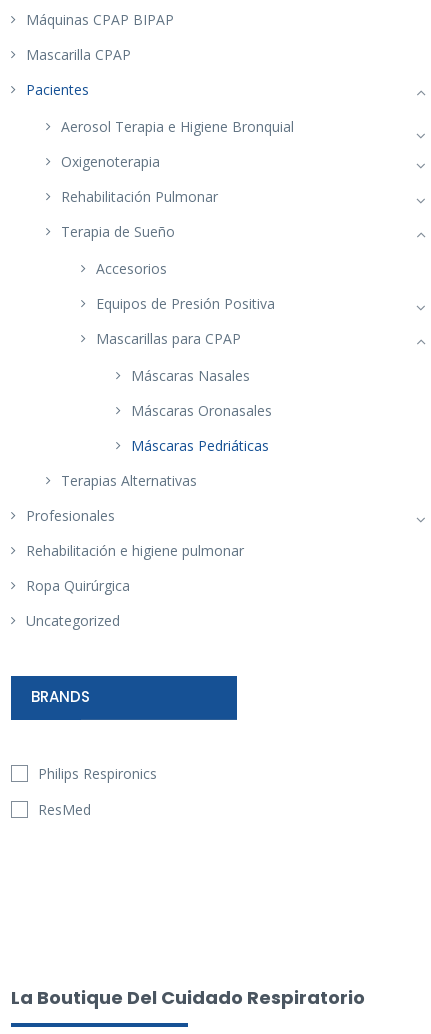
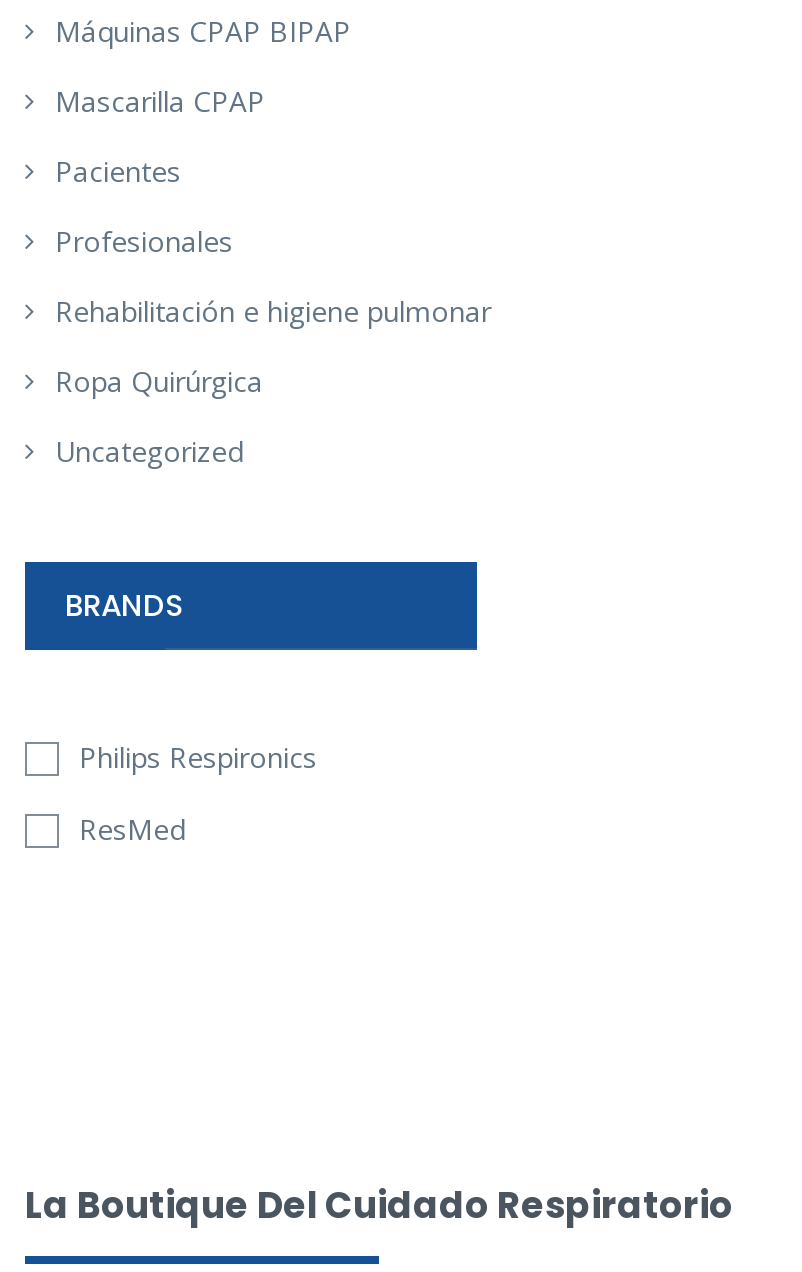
- Aerosol Terapia e Higiene Bronquial
- Oxigenoterapia
- Rehabilitación Pulmonar
- Terapia de Sueño
- Accesorios
- Equipos de Presión Positiva
- Mascarillas para CPAP
- Máscaras Nasales
- Máscaras Oronasales
- Máscaras Pedriáticas
- Terapias Alternativas
